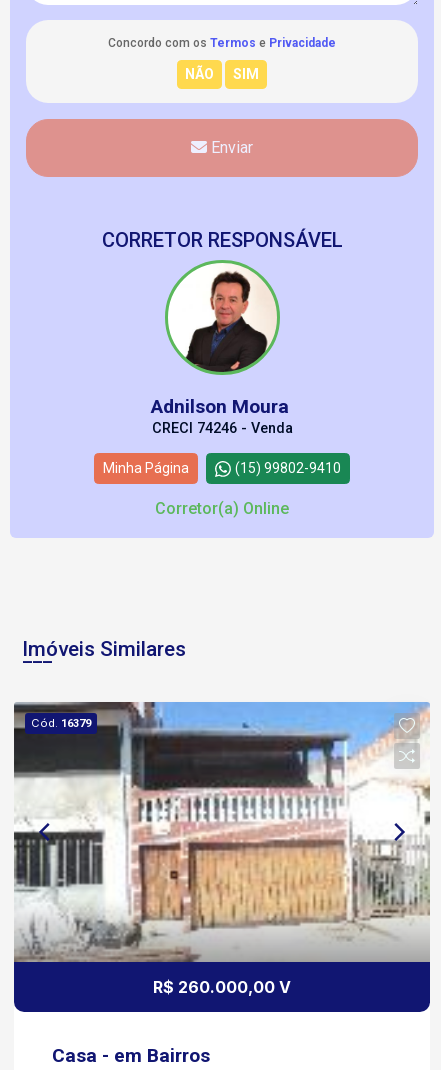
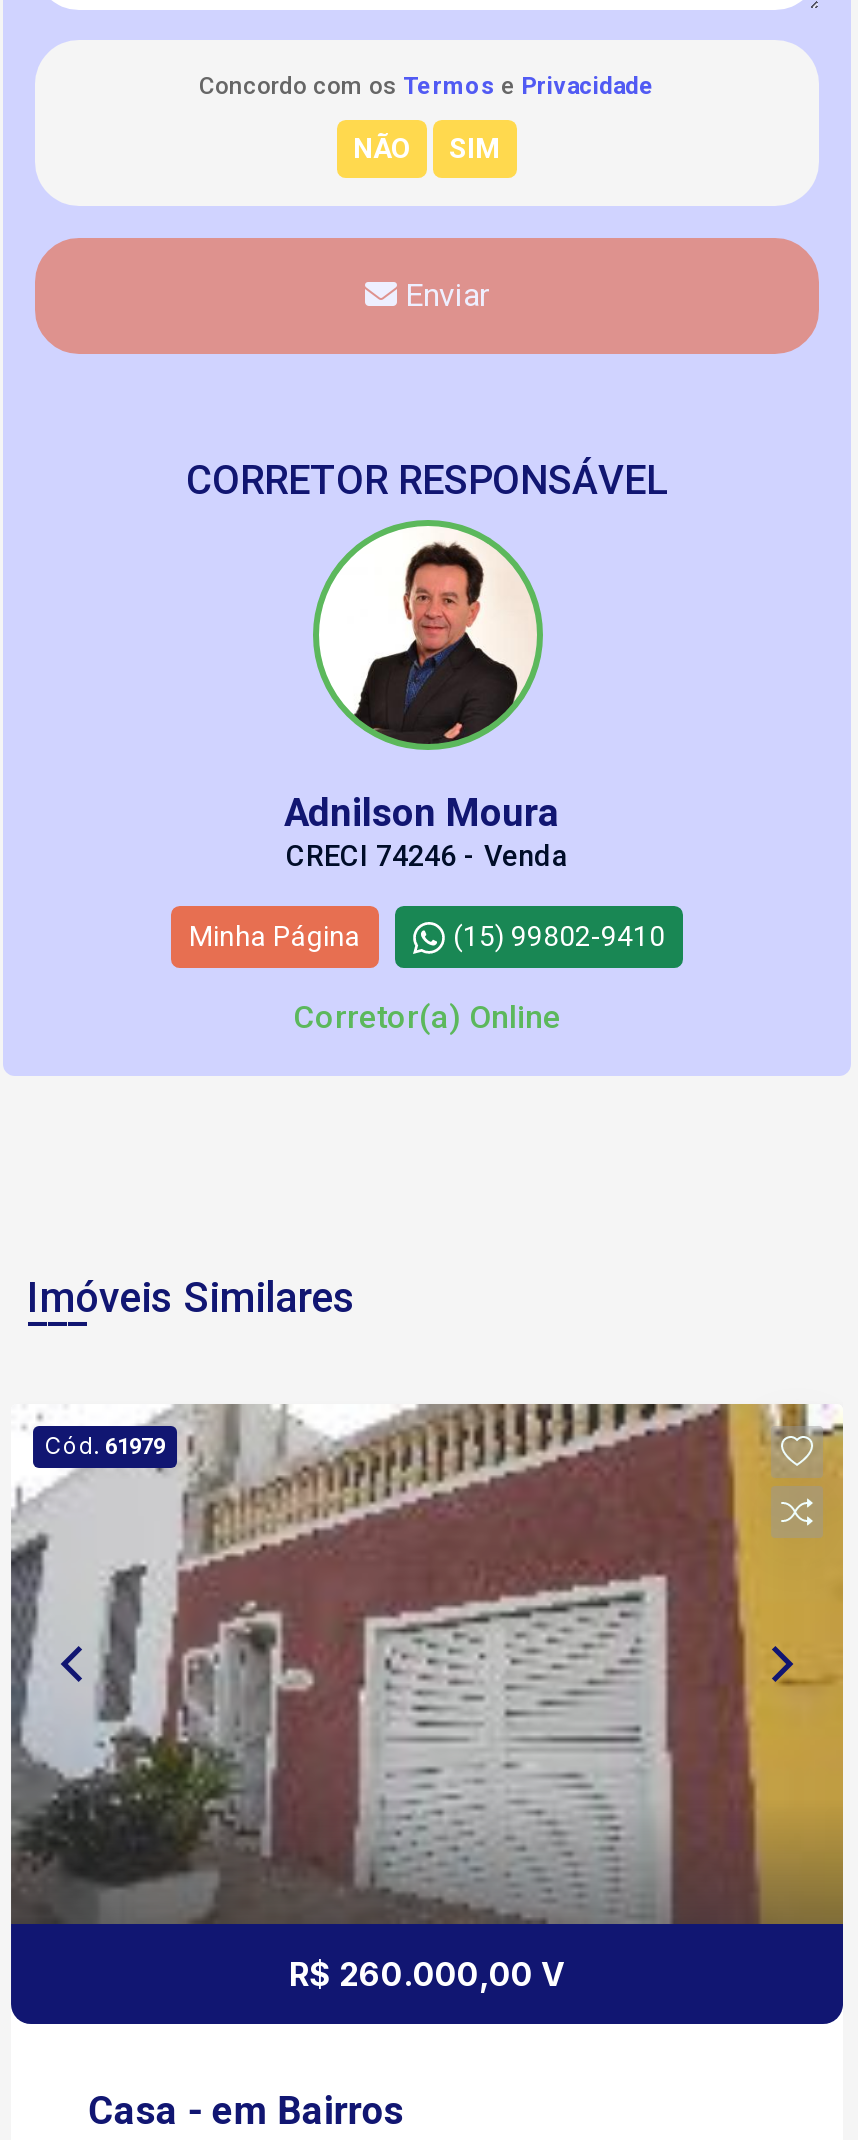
- [image]
- Cód. 16379
+ [image]
+ Cód. 61979
